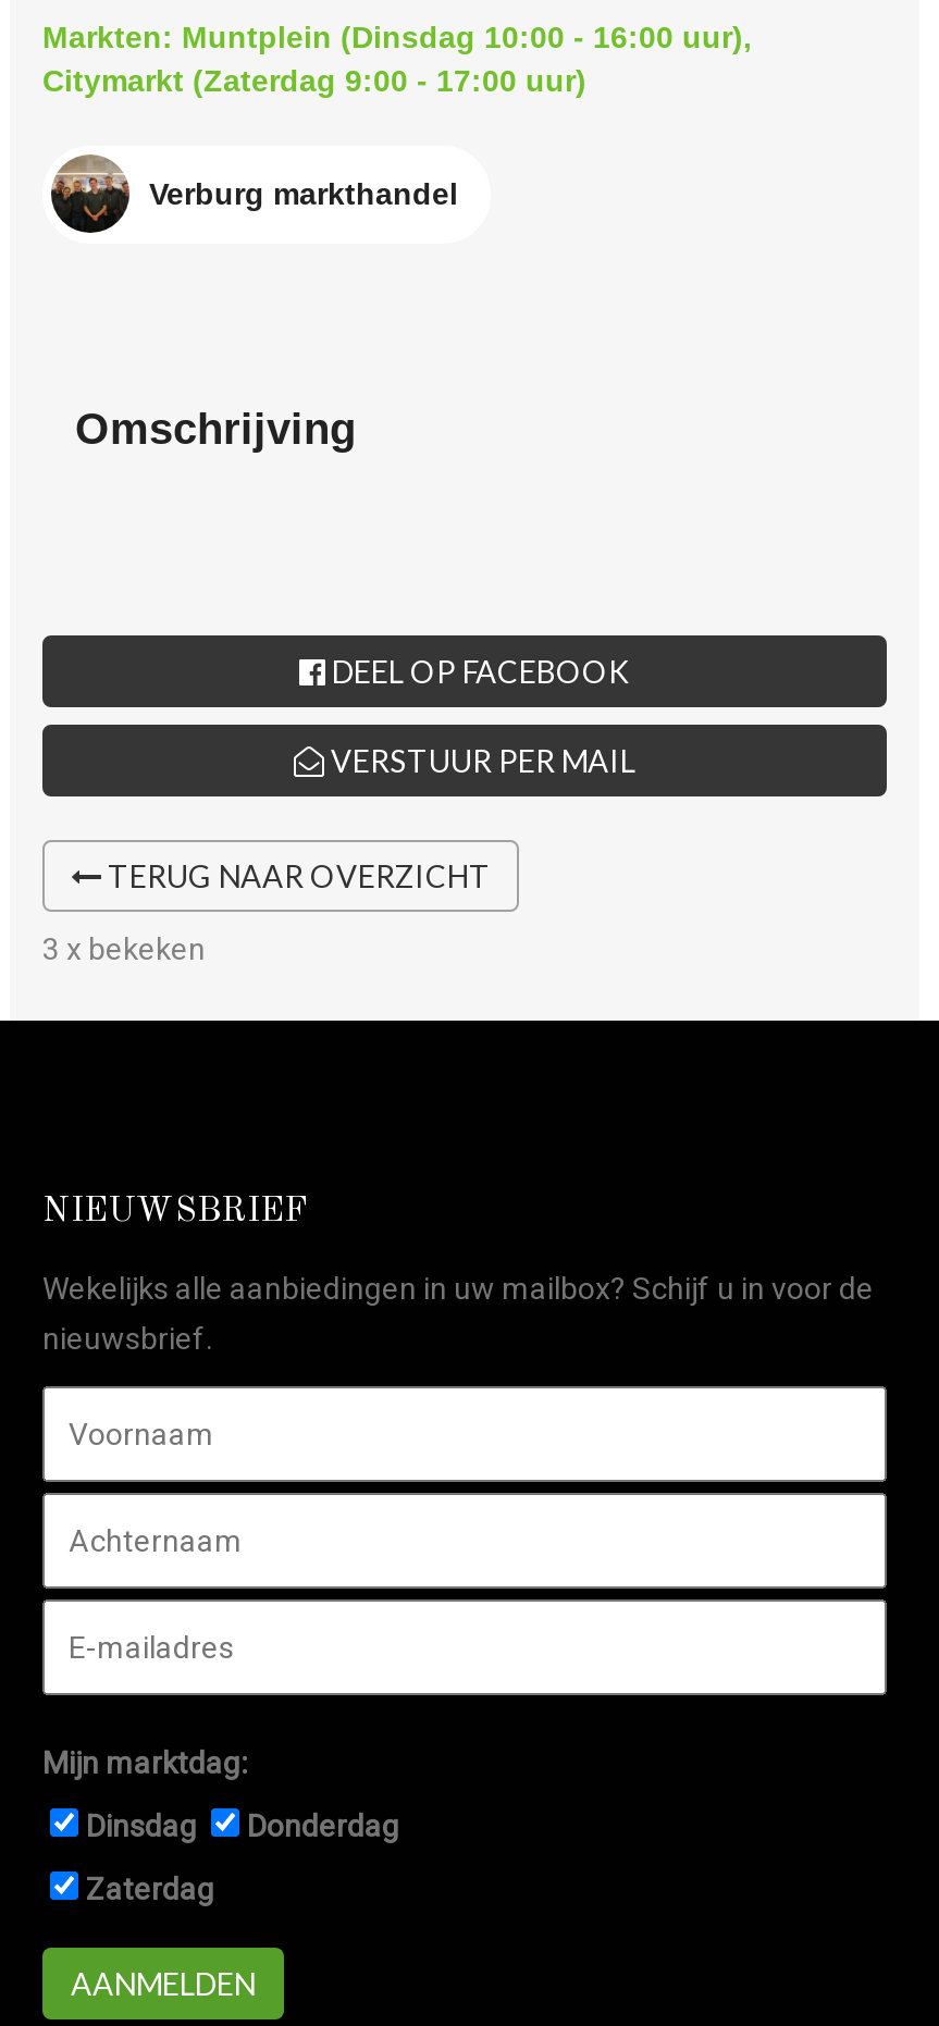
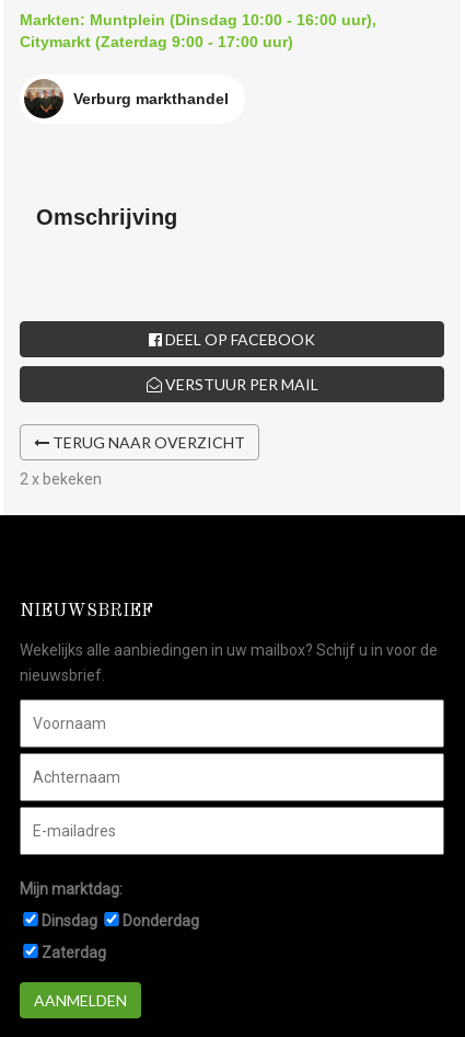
- 3 x bekeken
+ 2 x bekeken
